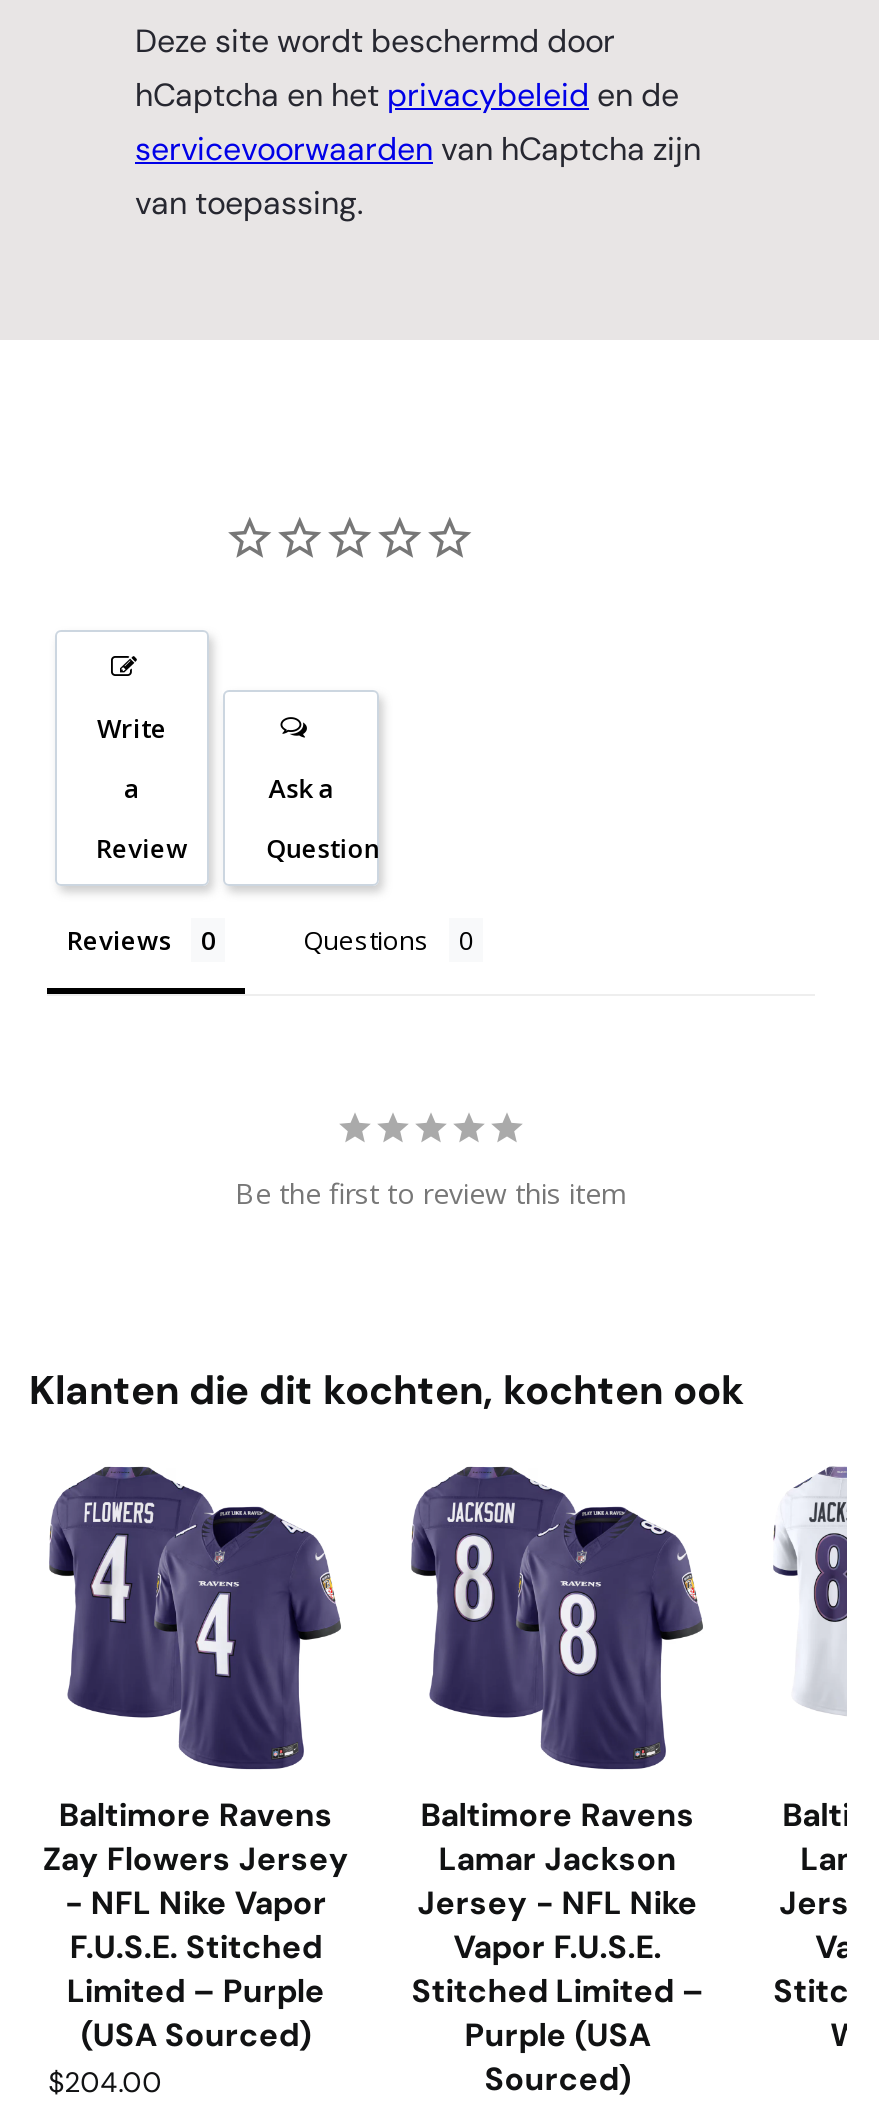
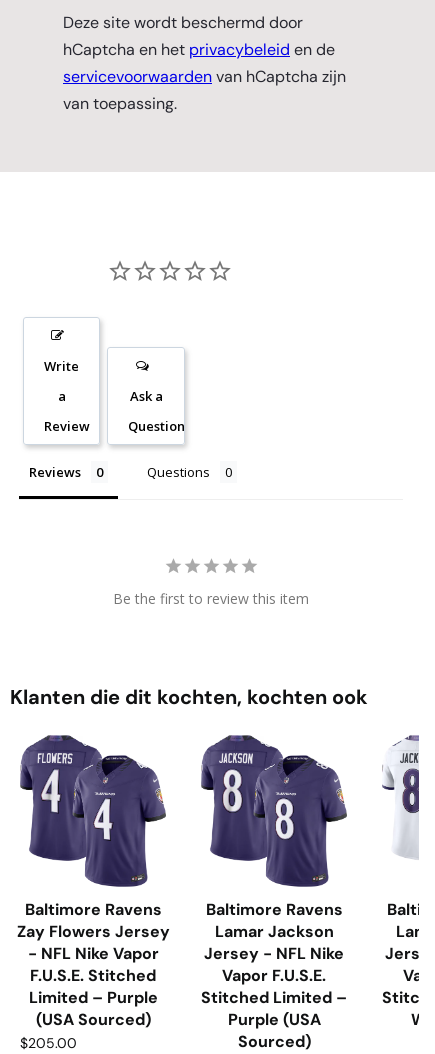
- $204.00
+ $205.00
